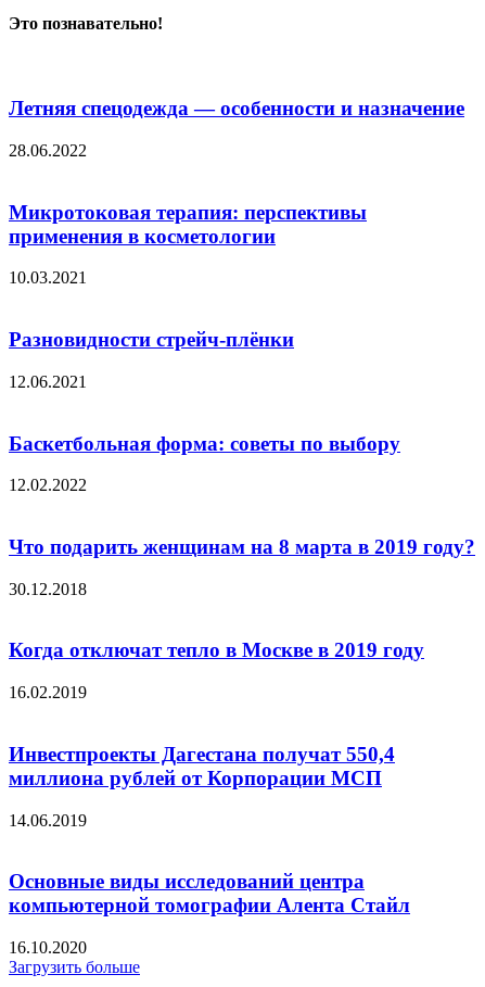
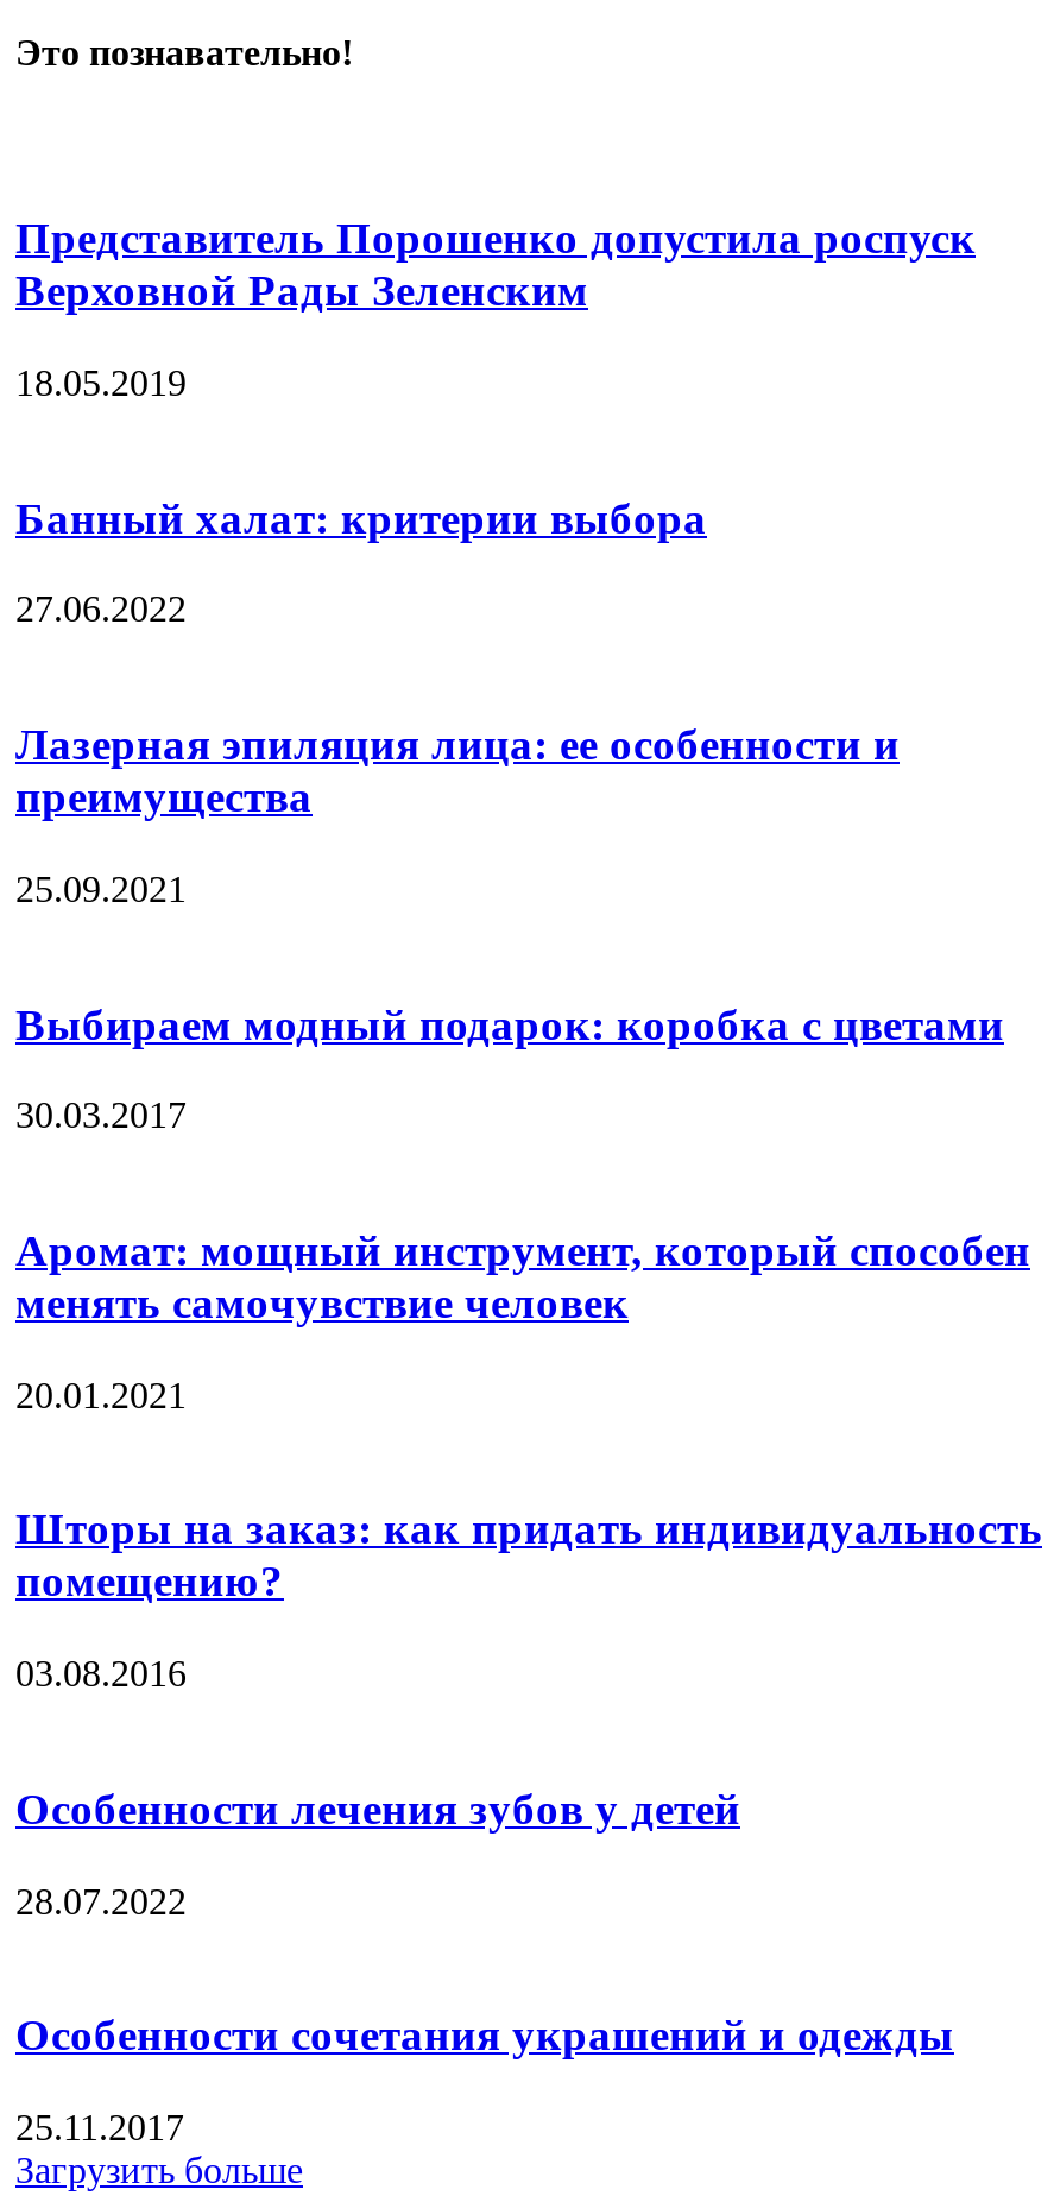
- Летняя спецодежда — особенности и назначение
+ Представитель Порошенко допустила роспуск
+ Верховной Рады Зеленским

- 28.06.2022
+ 18.05.2019

- Микротоковая терапия: перспективы
- применения в косметологии
+ Банный халат: критерии выбора

- 10.03.2021
+ 27.06.2022

- Разновидности стрейч-плёнки
+ Лазерная эпиляция лица: ее особенности и
+ преимущества

- 12.06.2021
+ 25.09.2021

- Баскетбольная форма: советы по выбору
+ Выбираем модный подарок: коробка с цветами

- 12.02.2022
+ 30.03.2017

- Что подарить женщинам на 8 марта в 2019 году?
+ Аромат: мощный инструмент, который способен
+ менять самочувствие человек

- 30.12.2018
+ 20.01.2021

- Когда отключат тепло в Москве в 2019 году
+ Шторы на заказ: как придать индивидуальность
+ помещению?

- 16.02.2019
+ 03.08.2016

- Инвестпроекты Дагестана получат 550,4
- миллиона рублей от Корпорации МСП
+ Особенности лечения зубов у детей

- 14.06.2019
+ 28.07.2022

- Основные виды исследований центра
- компьютерной томографии Алента Стайл
+ Особенности сочетания украшений и одежды

- 16.10.2020
+ 25.11.2017
